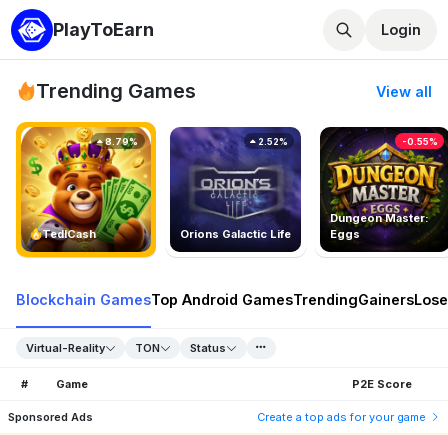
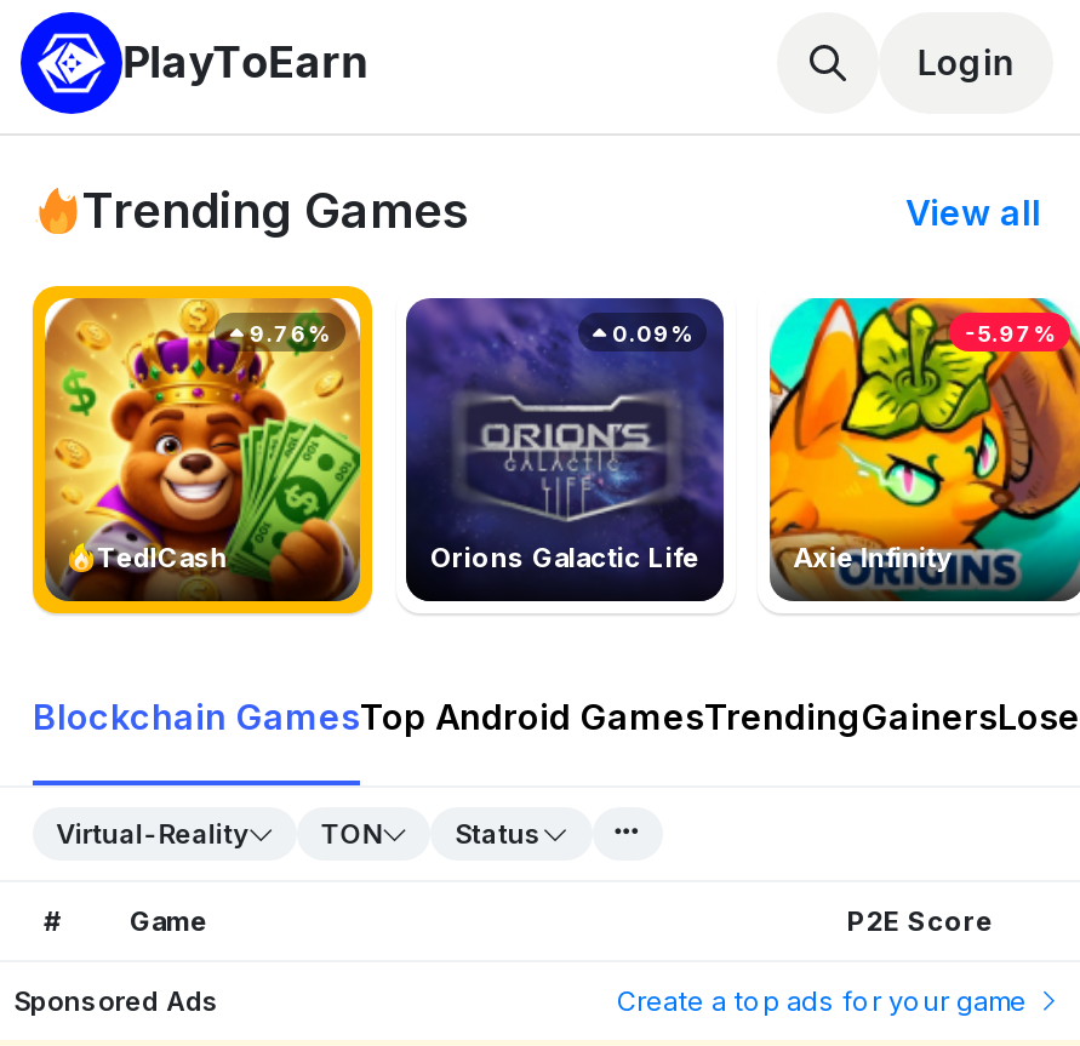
- [image]
- Dungeon Master:
- Eggs
+ [image]
+ Axie Infinity

- 8.79%
+ 9.76%

- 2.52%
+ 0.09%

- -0.55%
+ -5.97%
